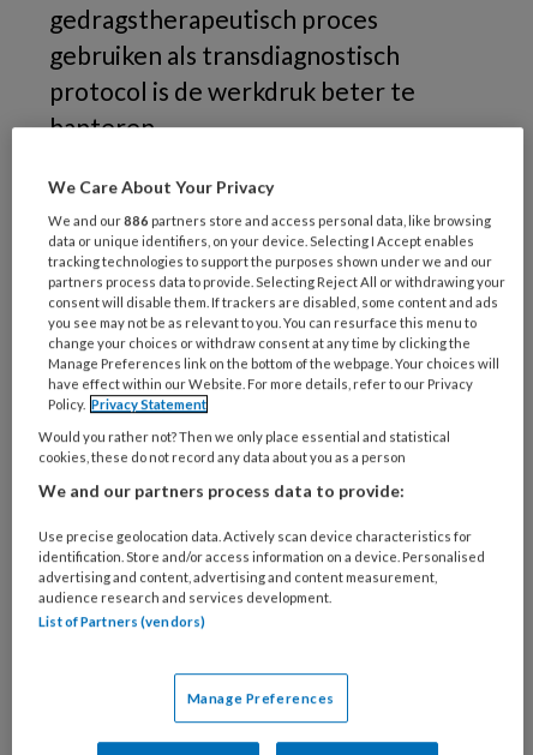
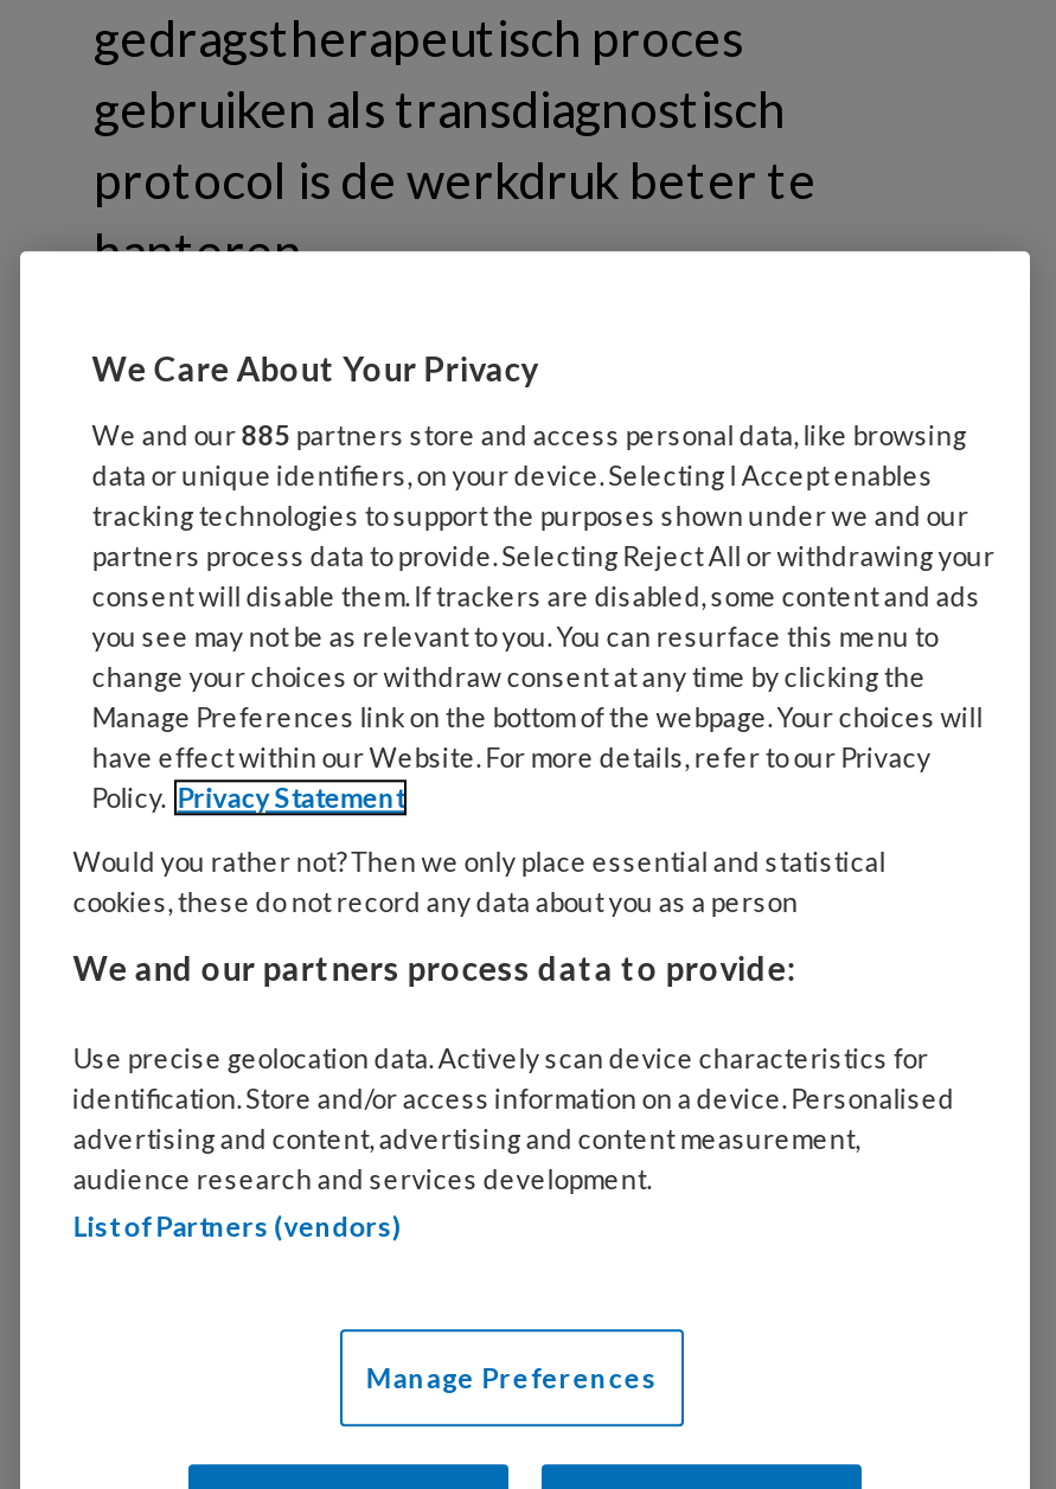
- We and our 886 partners store and access personal data, like browsing
+ We and our 885 partners store and access personal data, like browsing
